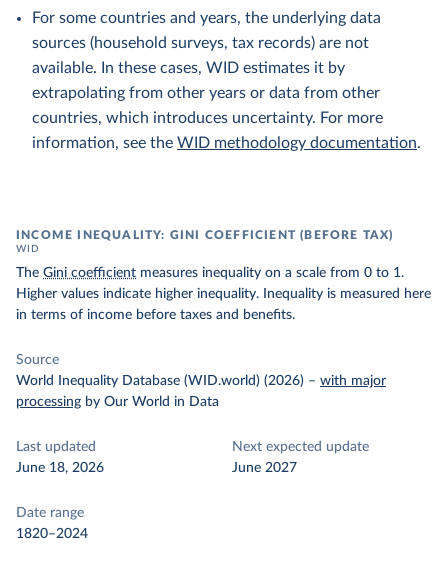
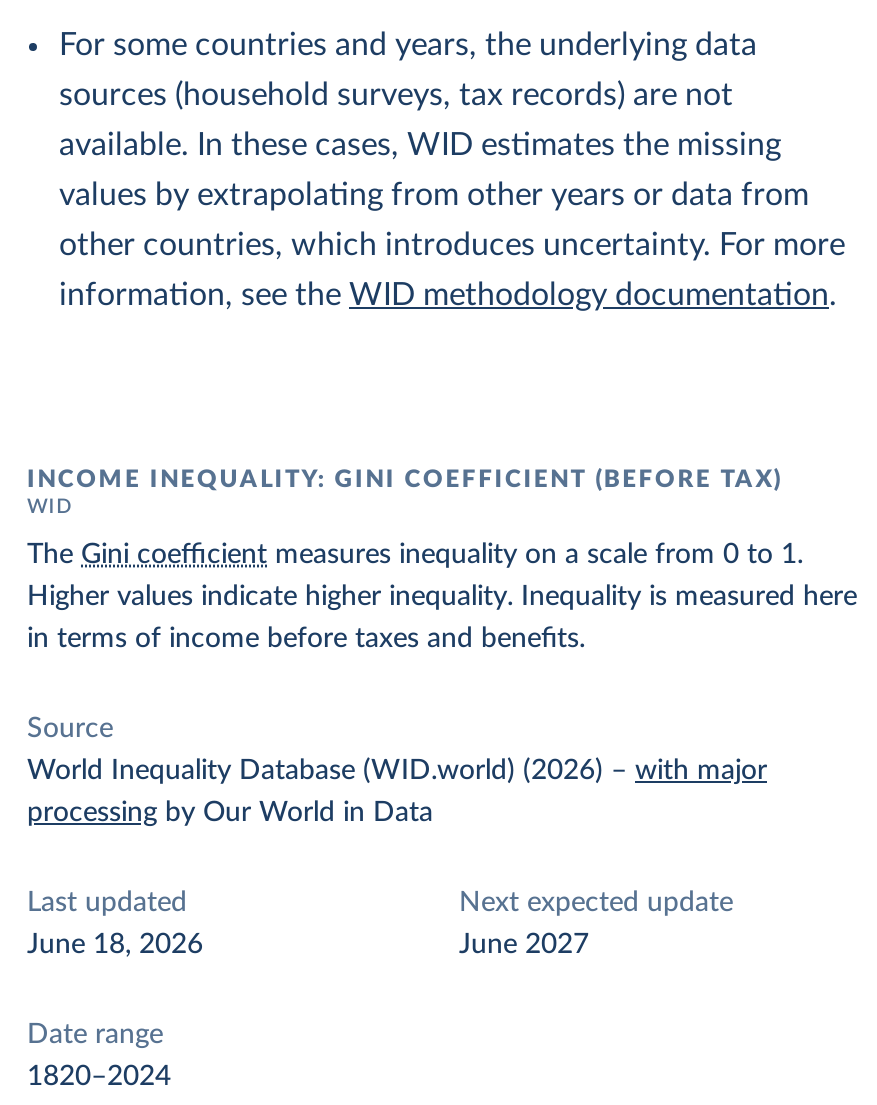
- available. In these cases, WID estimates it by
+ available. In these cases, WID estimates the missing

- extrapolating from other years or data from other
+ values by extrapolating from other years or data from

- countries, which introduces uncertainty. For more
+ other countries, which introduces uncertainty. For more
